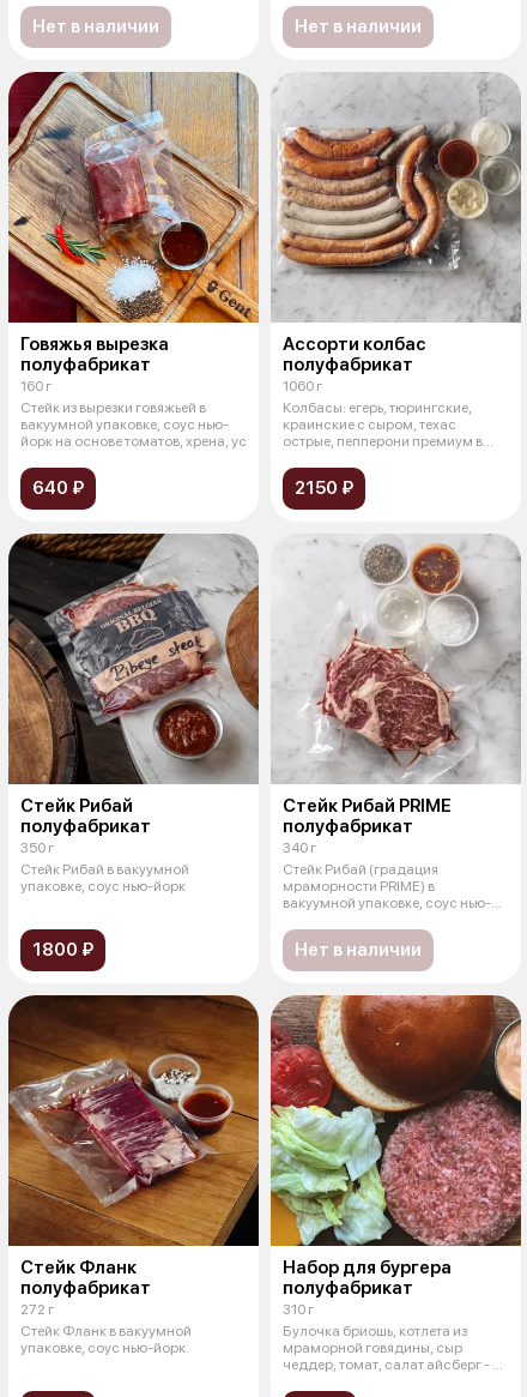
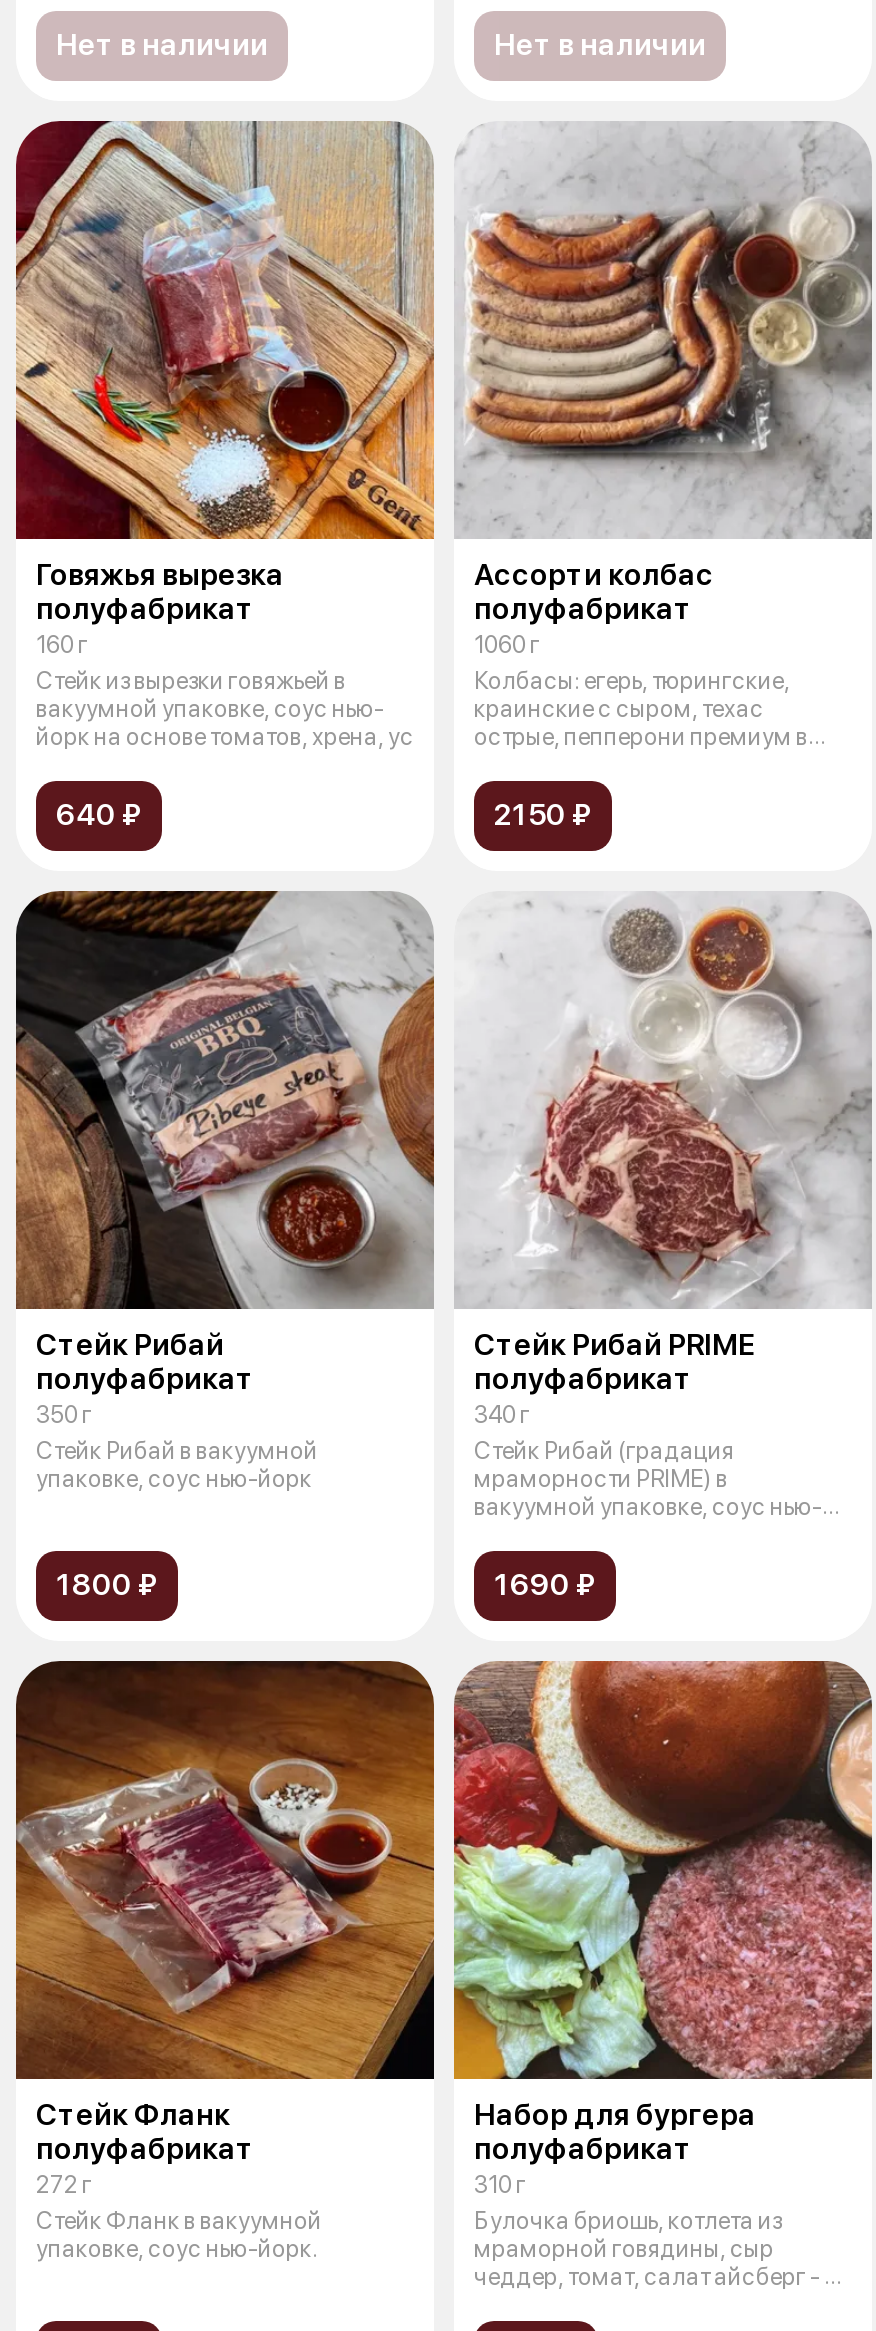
- Нет в наличии
+ 1690 ₽
